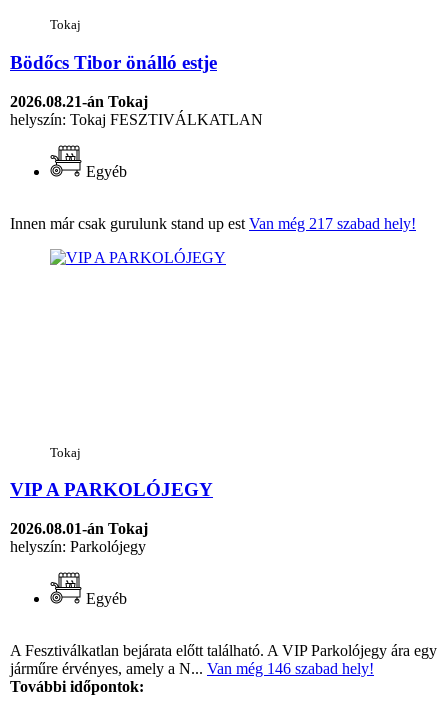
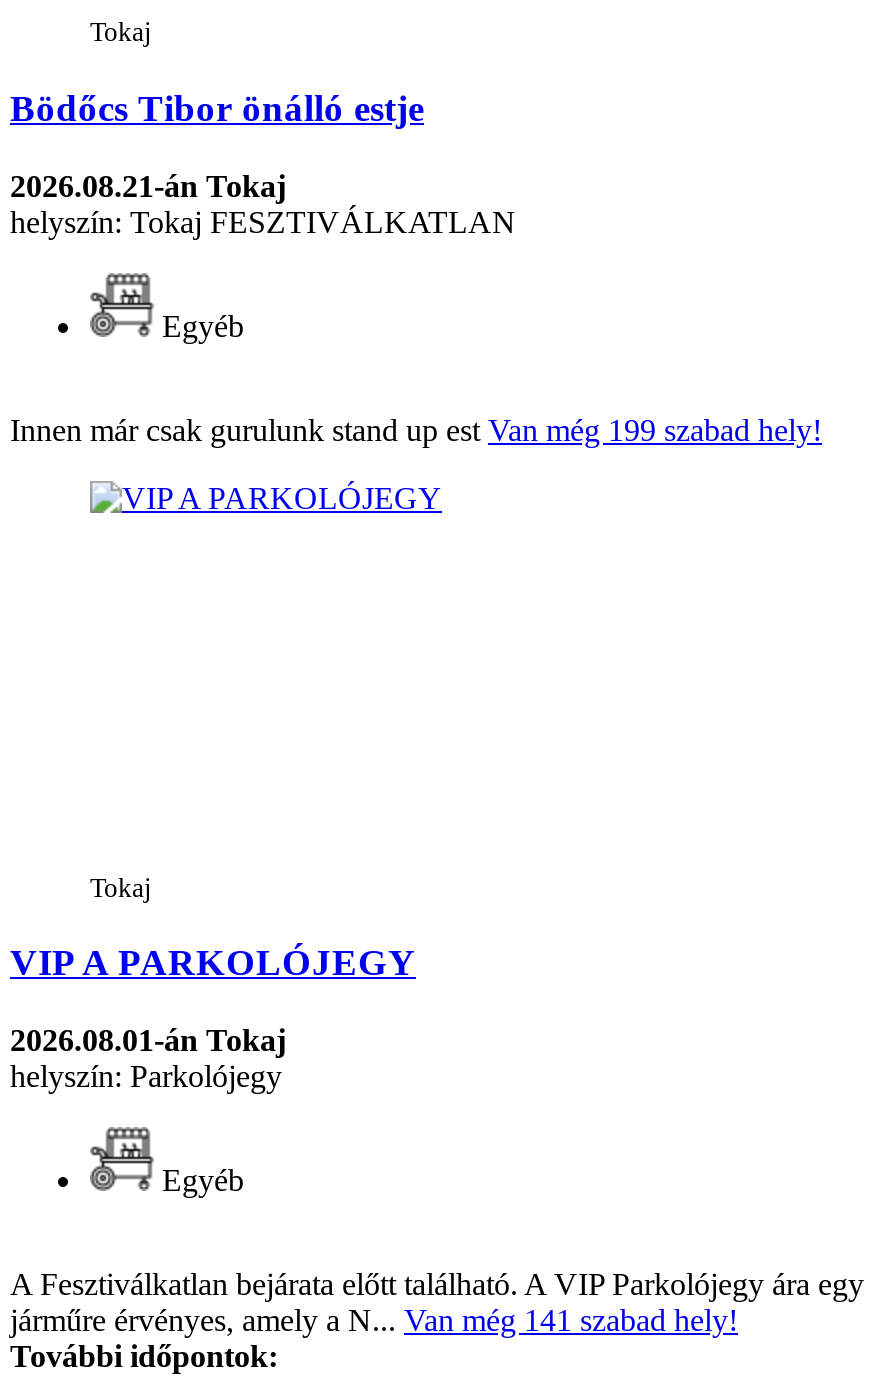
- Innen már csak gurulunk stand up est Van még 217 szabad hely!
+ Innen már csak gurulunk stand up est Van még 199 szabad hely!

- járműre érvényes, amely a N... Van még 146 szabad hely!
+ járműre érvényes, amely a N... Van még 141 szabad hely!
